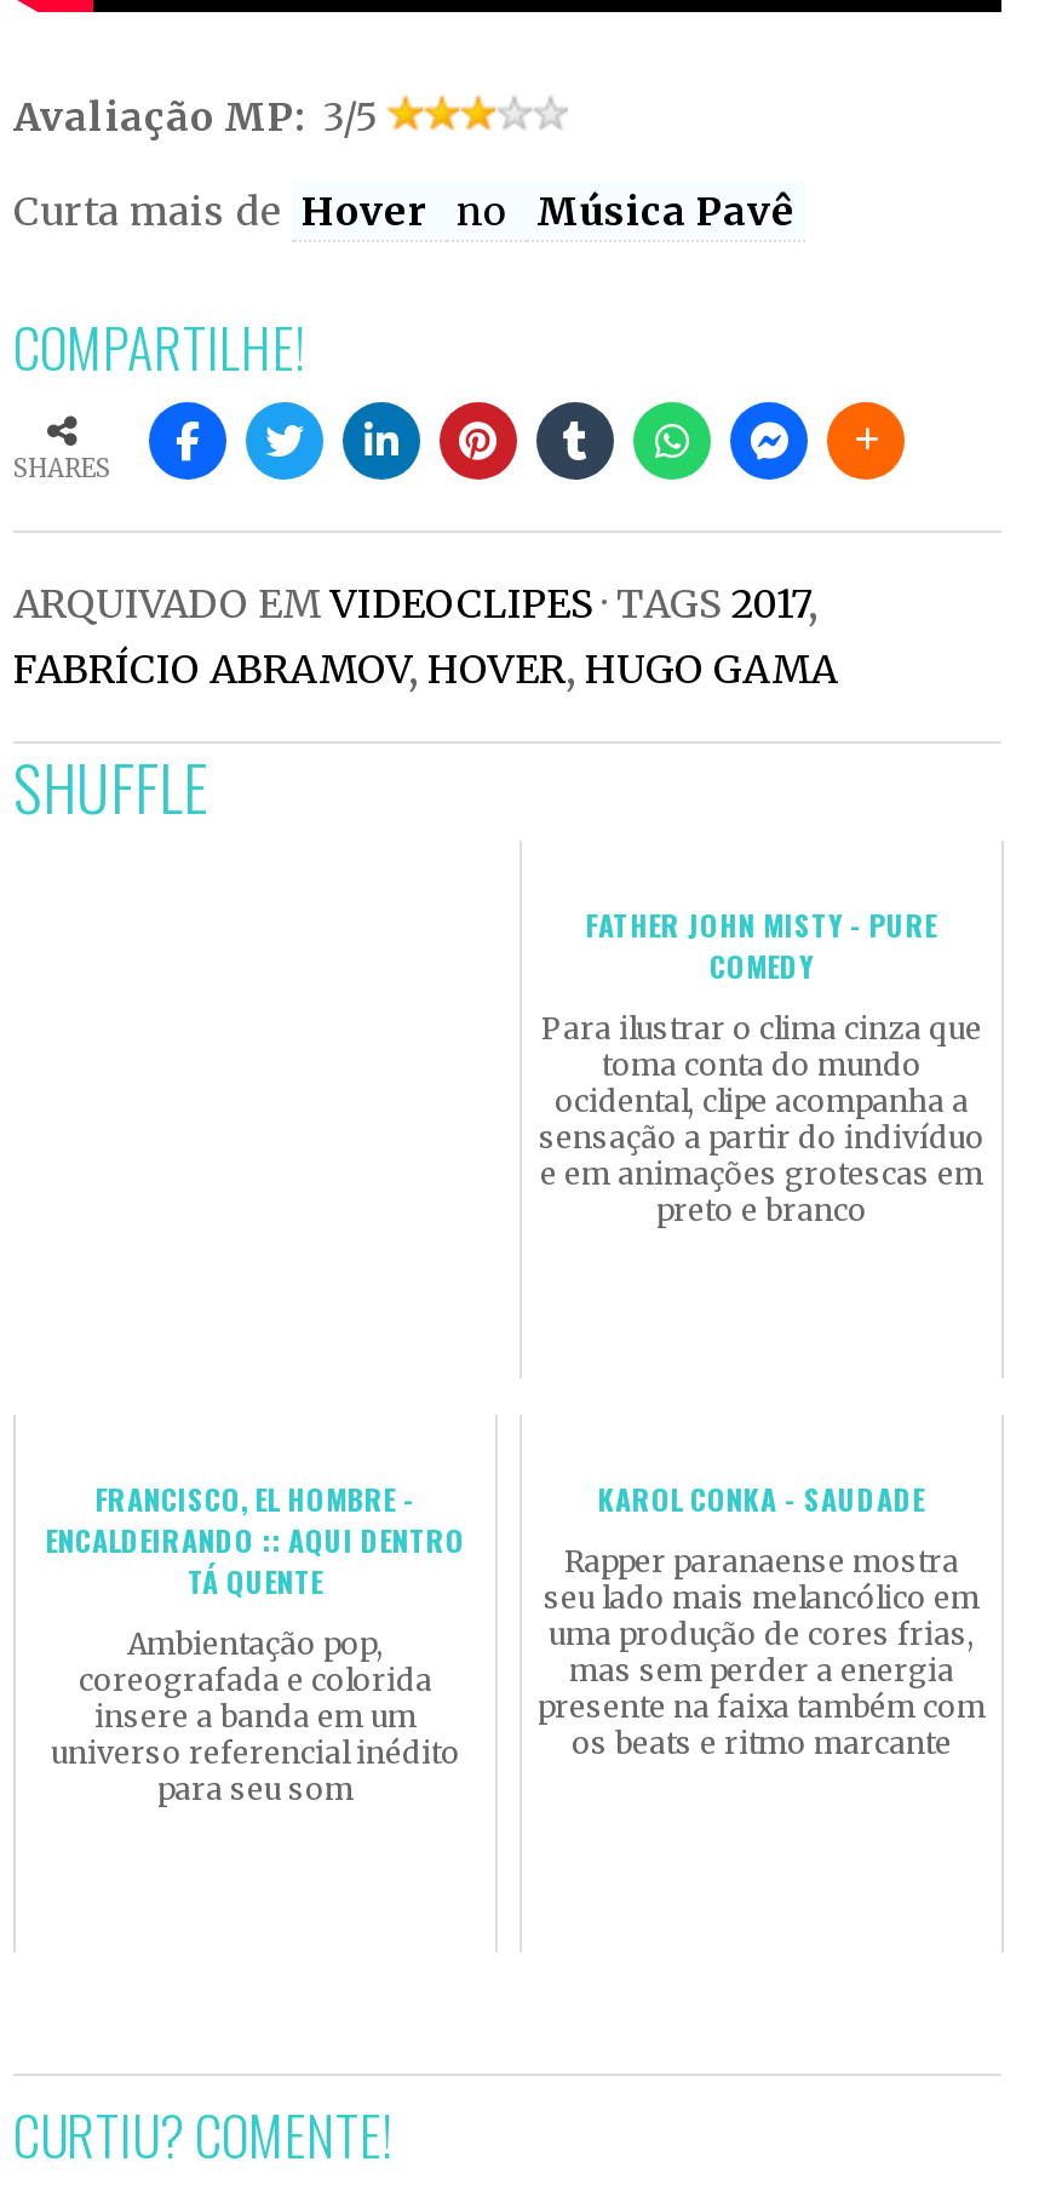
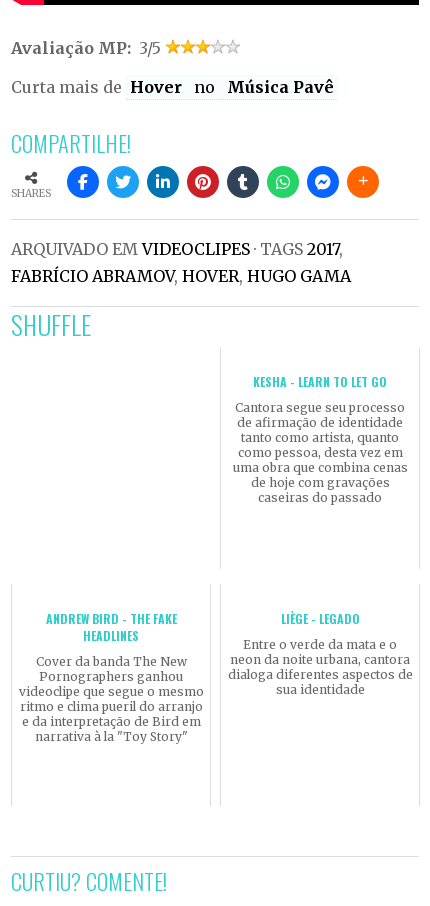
- FATHER JOHN MISTY - PURE
- COMEDY
+ KESHA - LEARN TO LET GO

- Para ilustrar o clima cinza que
- toma conta do mundo
- ocidental, clipe acompanha a
- sensação a partir do indivíduo
- e em animações grotescas em
- preto e branco
+ Cantora segue seu processo
+ de afirmação de identidade
+ tanto como artista, quanto
+ como pessoa, desta vez em
+ uma obra que combina cenas
+ de hoje com gravações
+ caseiras do passado

- FRANCISCO, EL HOMBRE -
- ENCALDEIRANDO :: AQUI DENTRO
- TÁ QUENTE
+ ANDREW BIRD - THE FAKE
+ HEADLINES

- KAROL CONKA - SAUDADE
+ LIÈGE - LEGADO

- Rapper paranaense mostra
- seu lado mais melancólico em
- uma produção de cores frias,
- mas sem perder a energia
- presente na faixa também com
- os beats e ritmo marcante
+ Entre o verde da mata e o
+ neon da noite urbana, cantora
+ dialoga diferentes aspectos de
+ sua identidade

- Ambientação pop,
- coreografada e colorida
- insere a banda em um
- universo referencial inédito
- para seu som
+ Cover da banda The New
+ Pornographers ganhou
+ videoclipe que segue o mesmo
+ ritmo e clima pueril do arranjo
+ e da interpretação de Bird em
+ narrativa à la "Toy Story"
